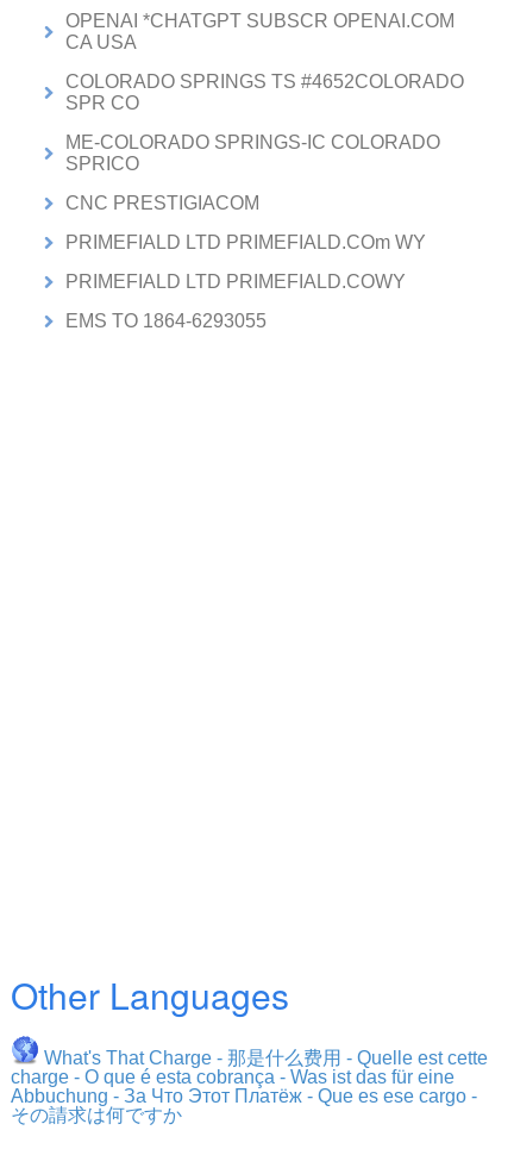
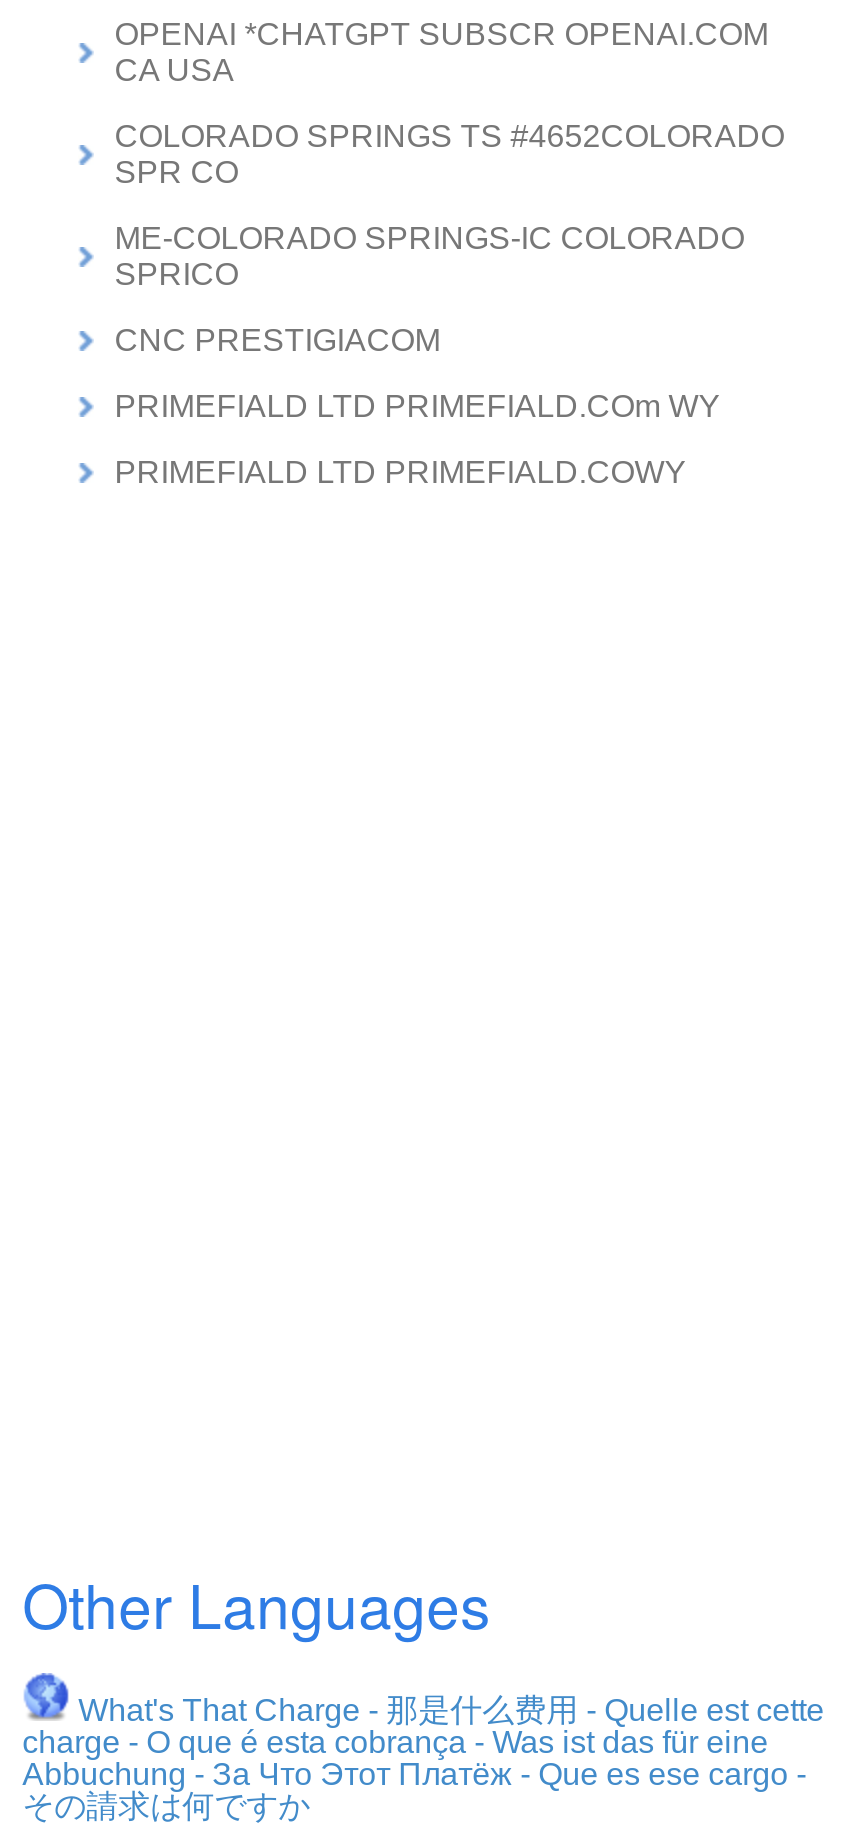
- EMS TO 1864-6293055
